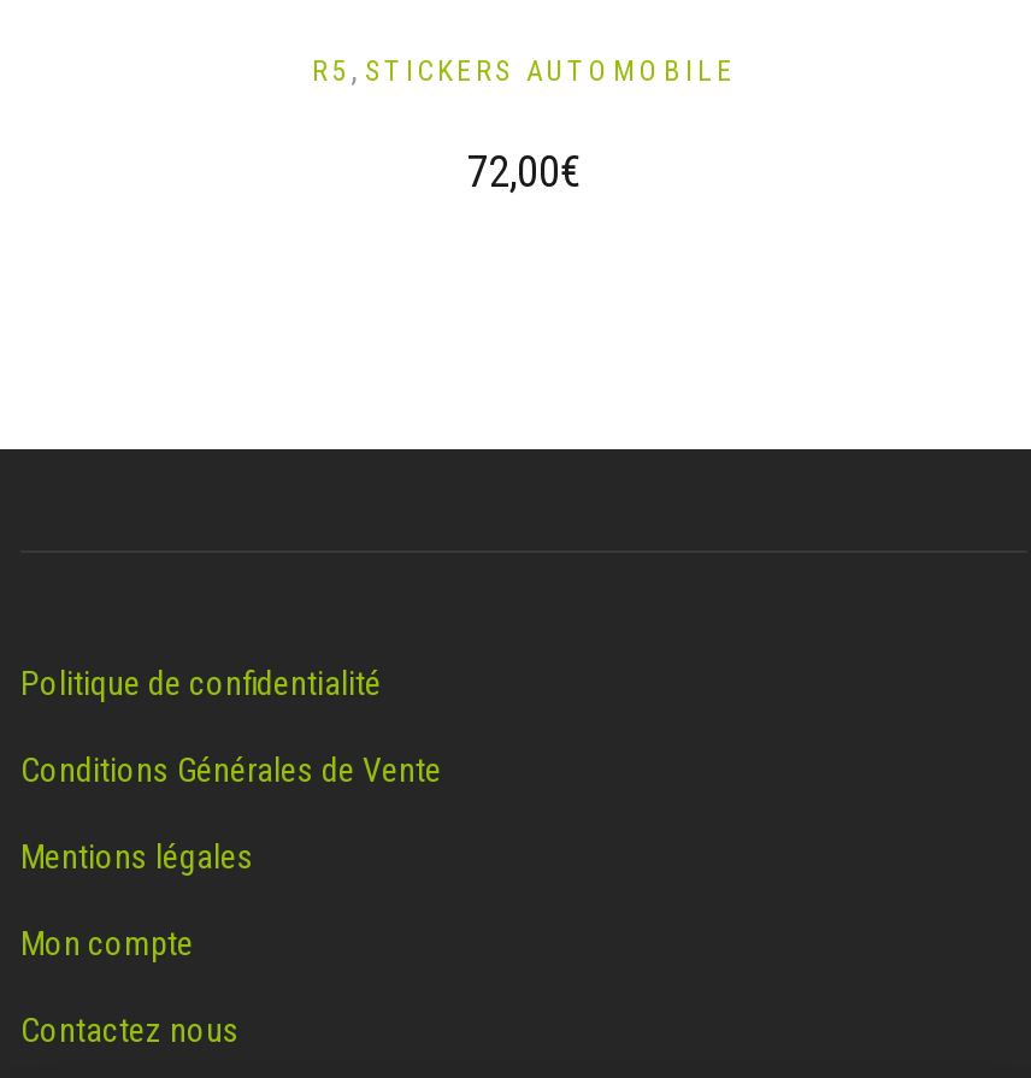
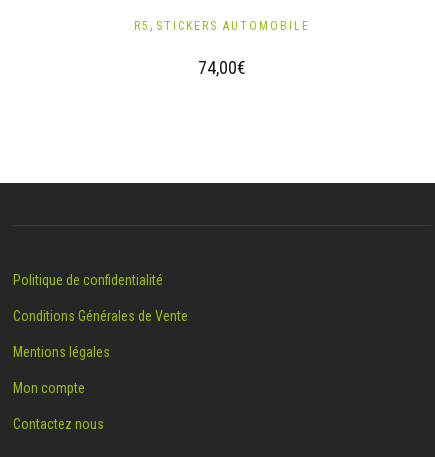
- 72,00€
+ 74,00€
